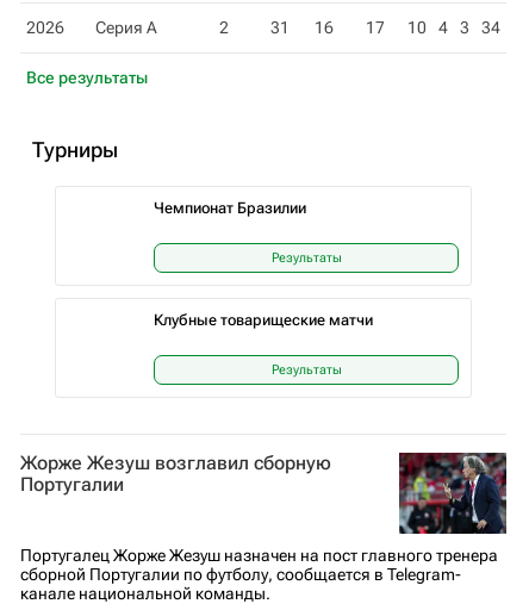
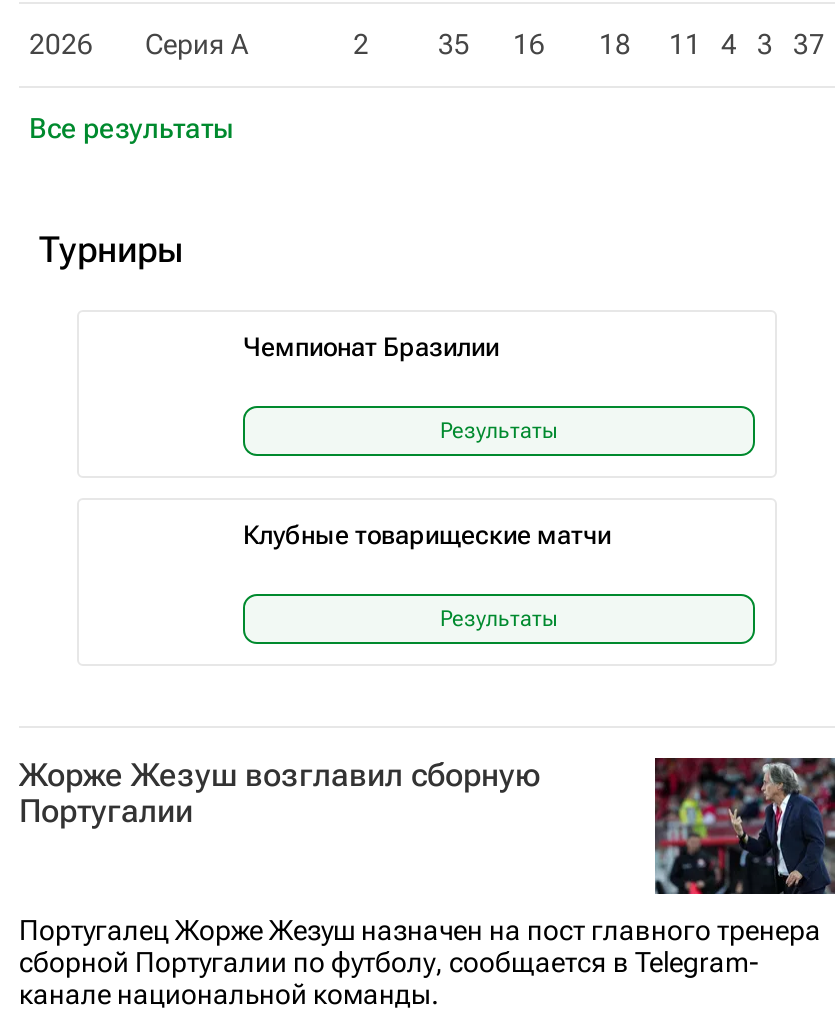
- 31
+ 35

- 17
+ 18

- 10
+ 11

- 34
+ 37
